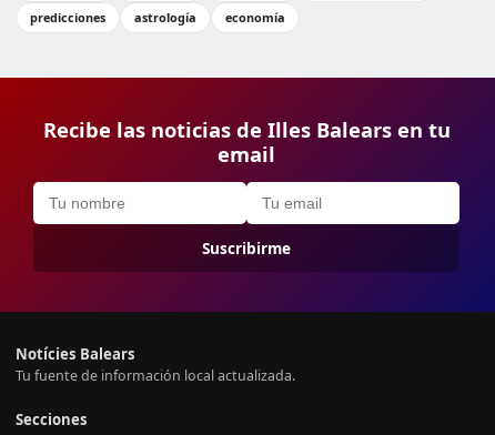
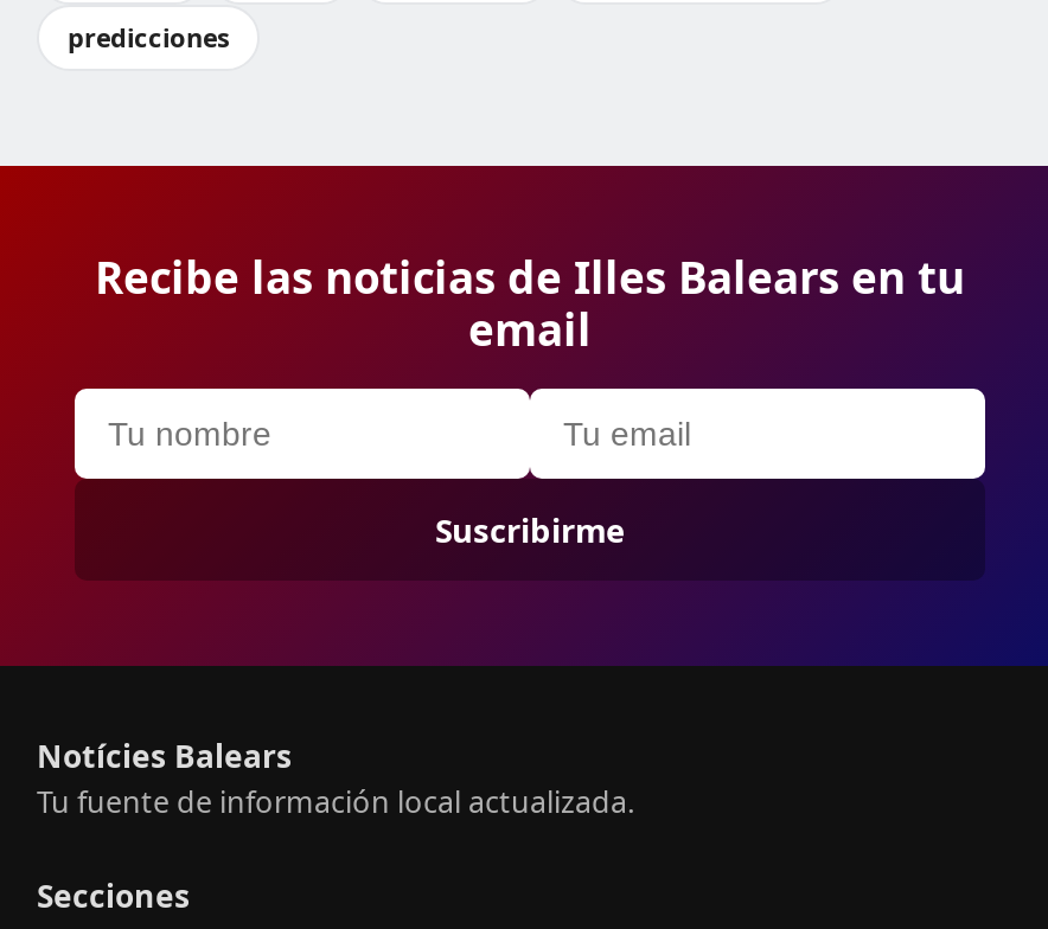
- astrología
- economía
